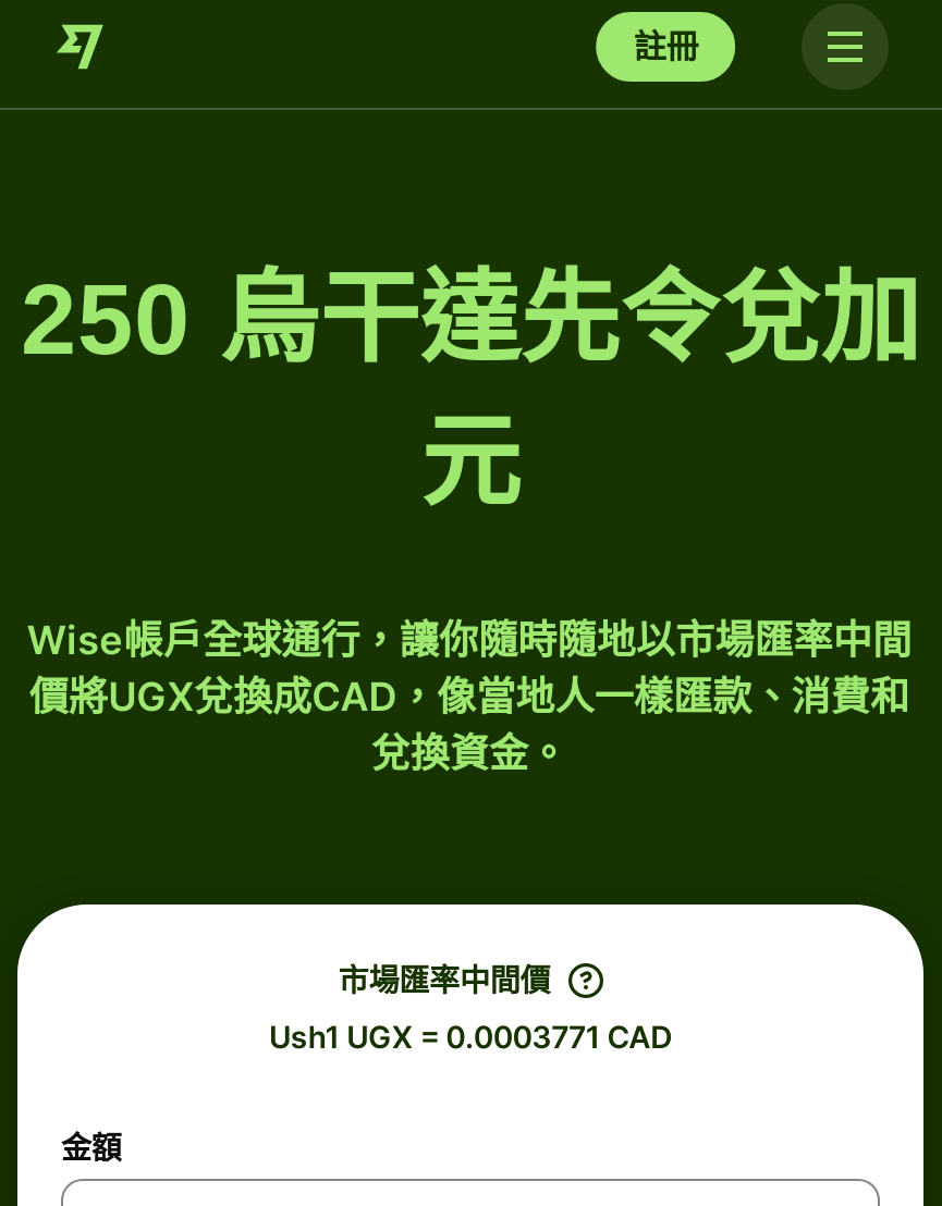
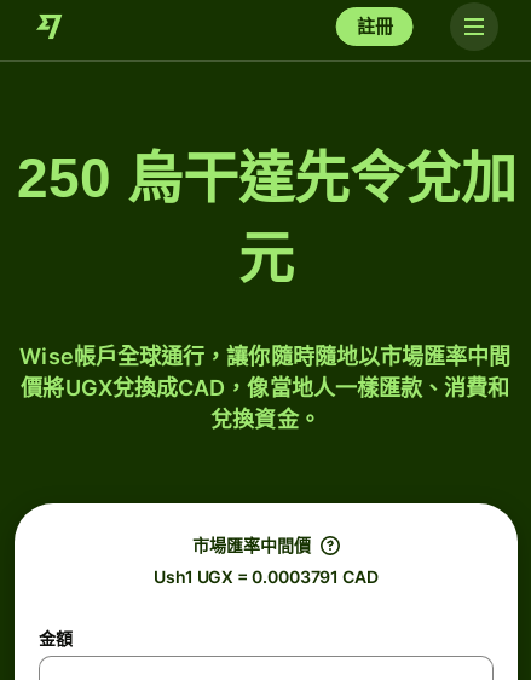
- Ush1 UGX = 0.0003771 CAD
+ Ush1 UGX = 0.0003791 CAD
